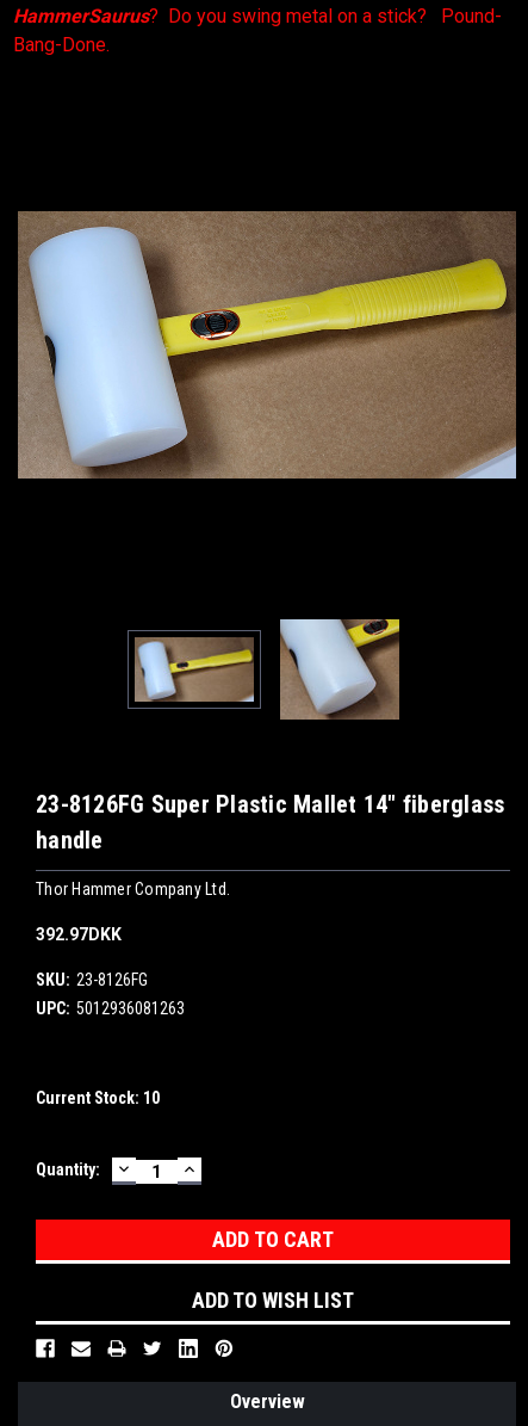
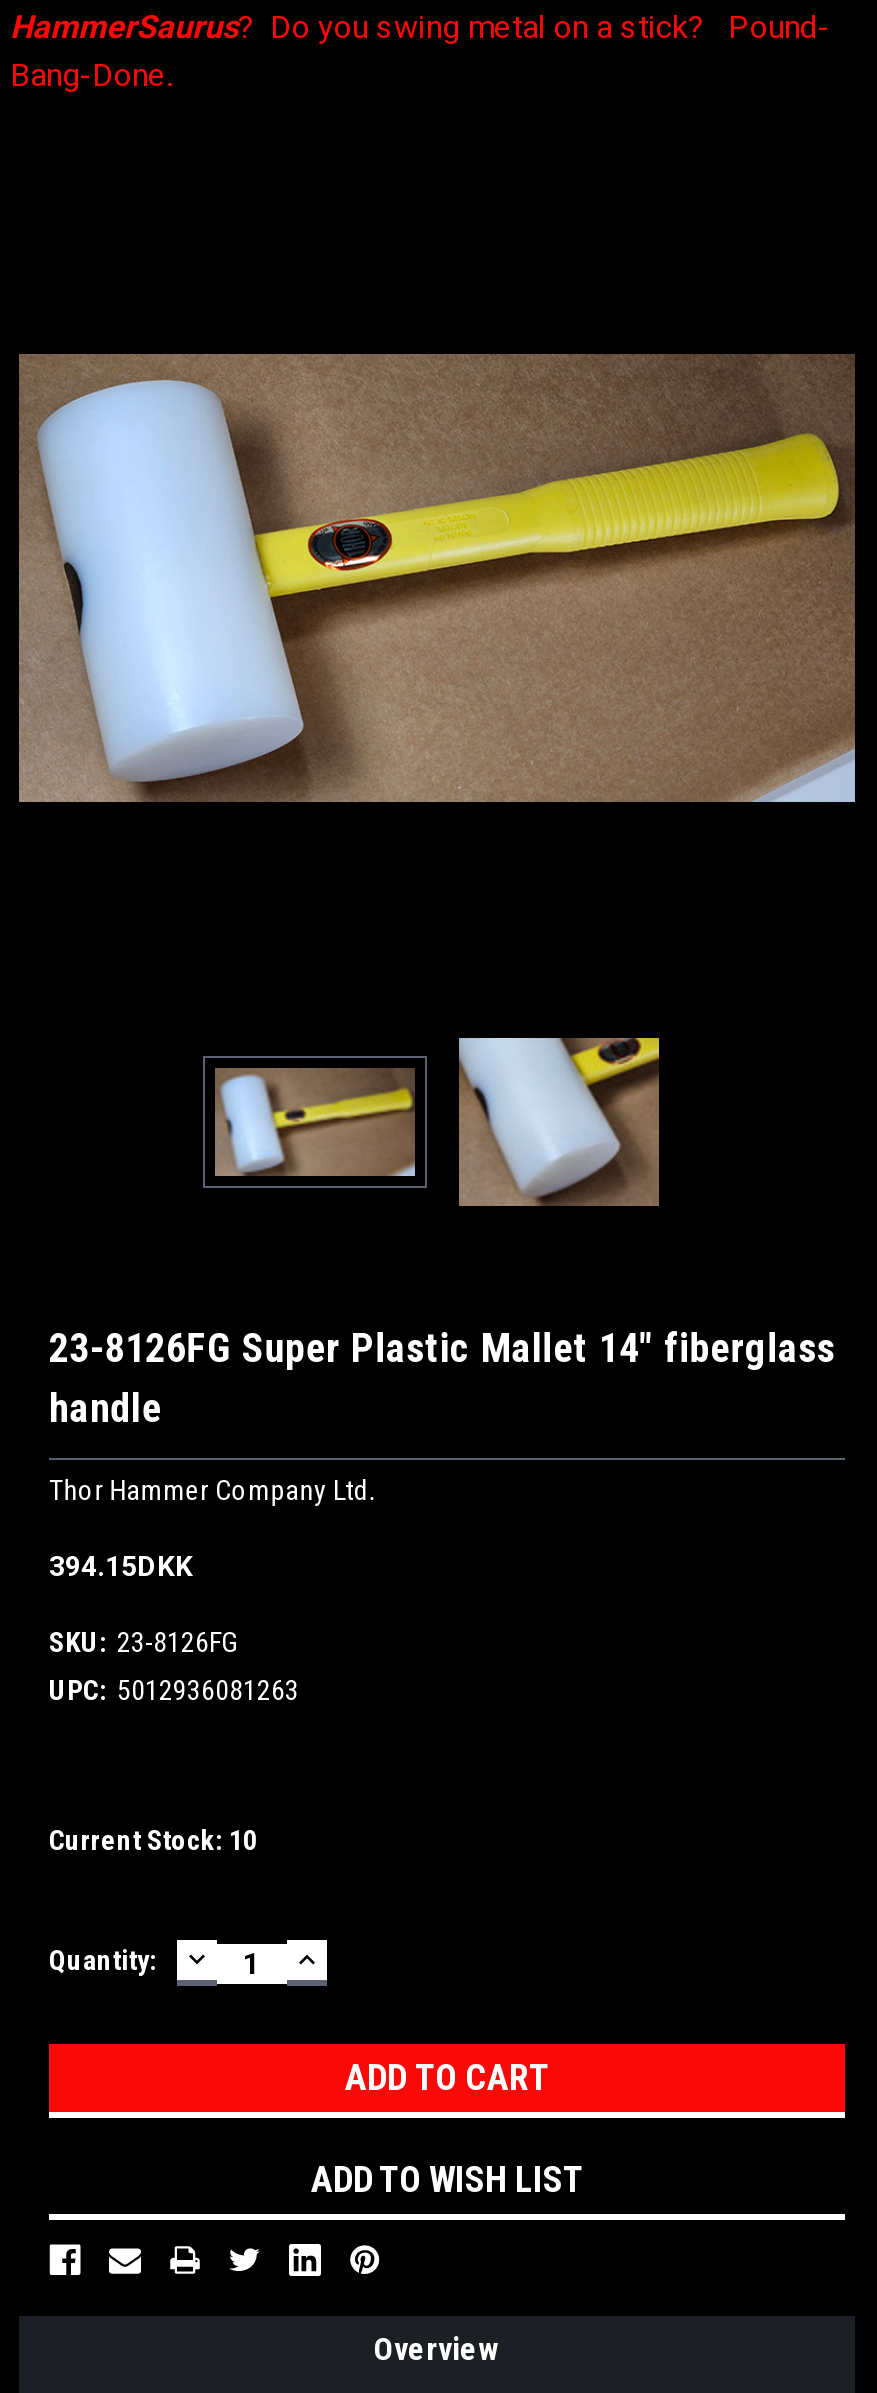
- 392.97DKK
+ 394.15DKK
